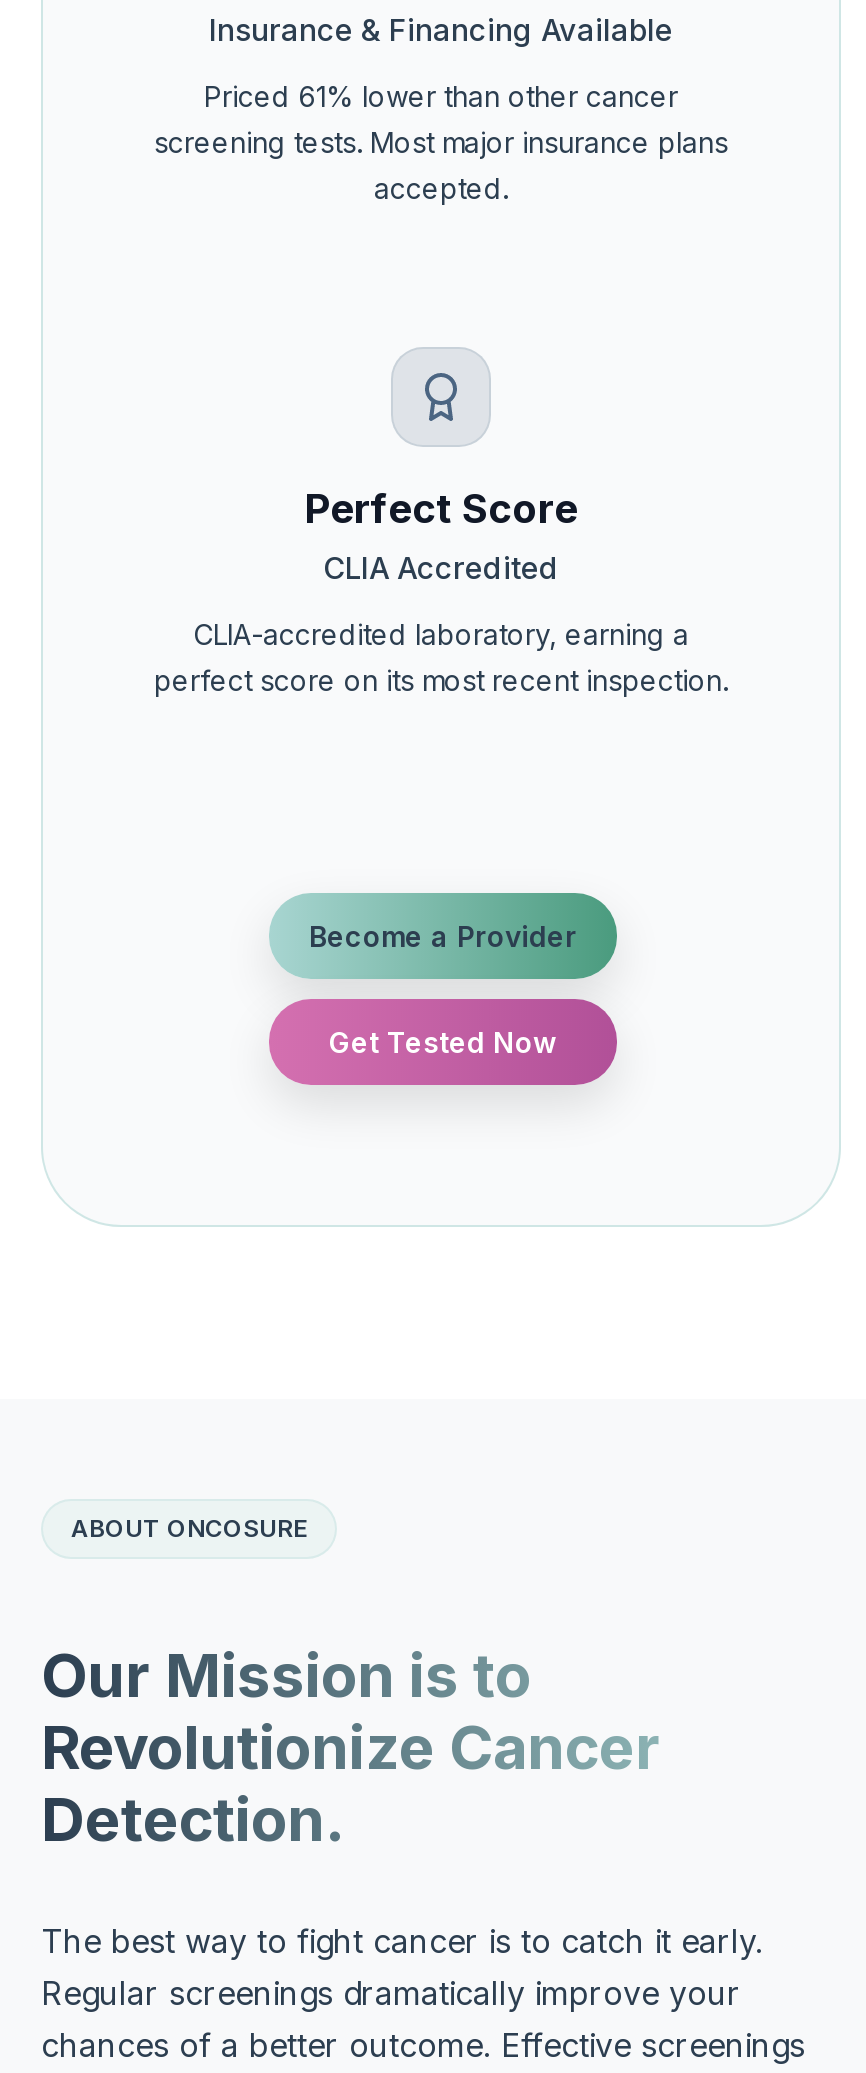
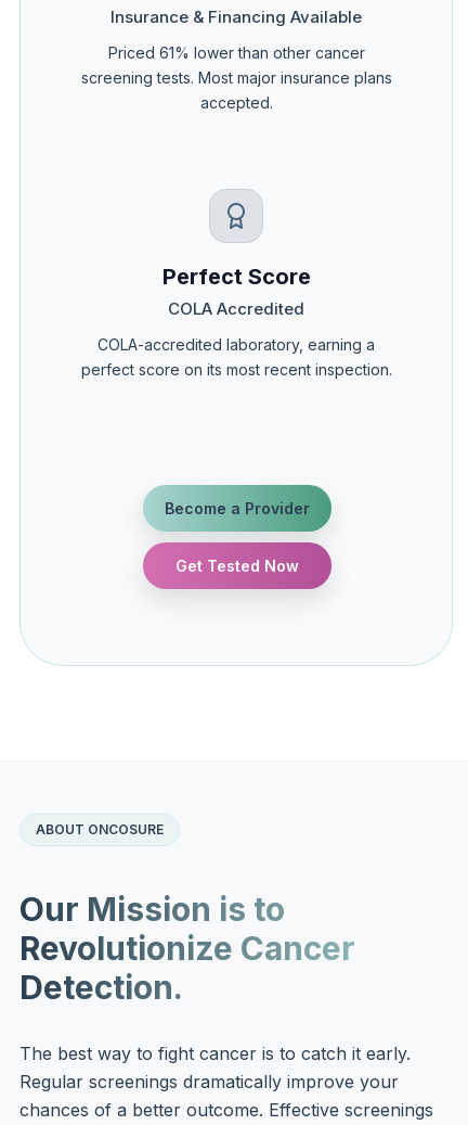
- CLIA Accredited
+ COLA Accredited

- CLIA-accredited laboratory, earning a
+ COLA-accredited laboratory, earning a
